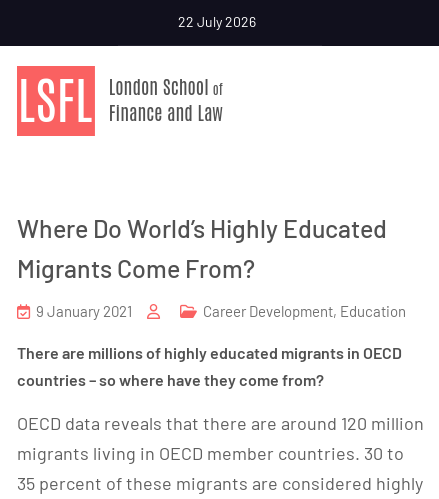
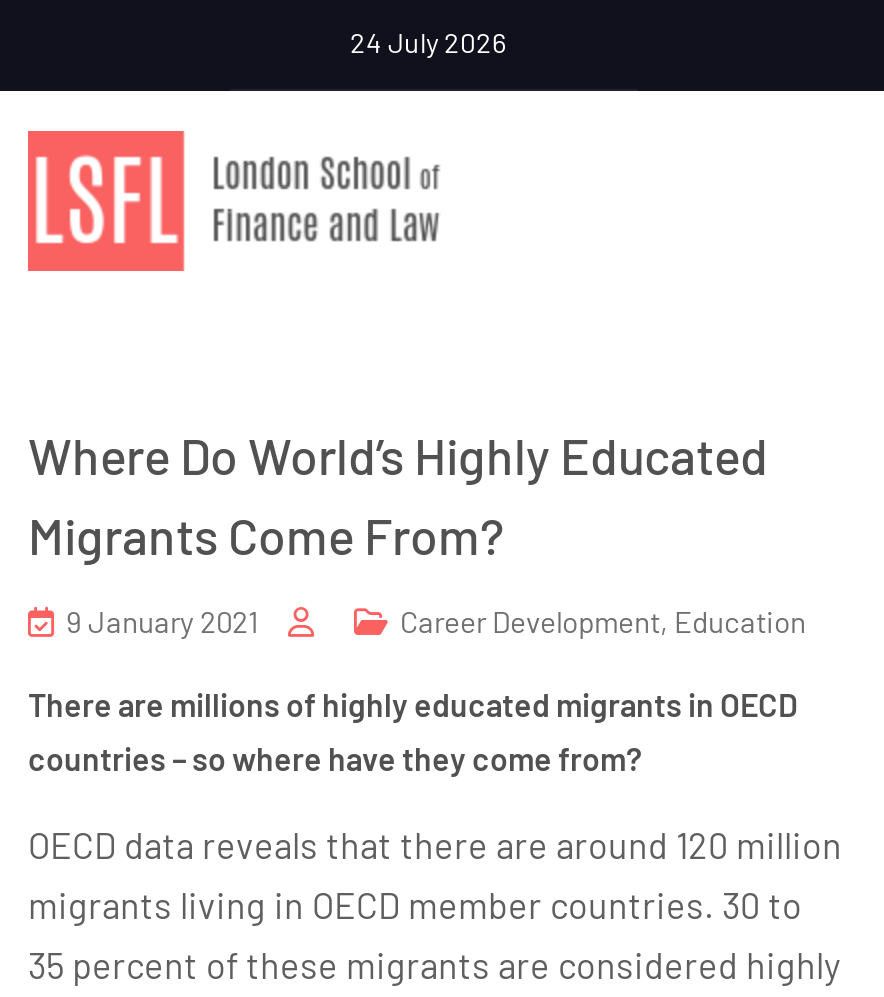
- 22 July 2026
+ 24 July 2026
